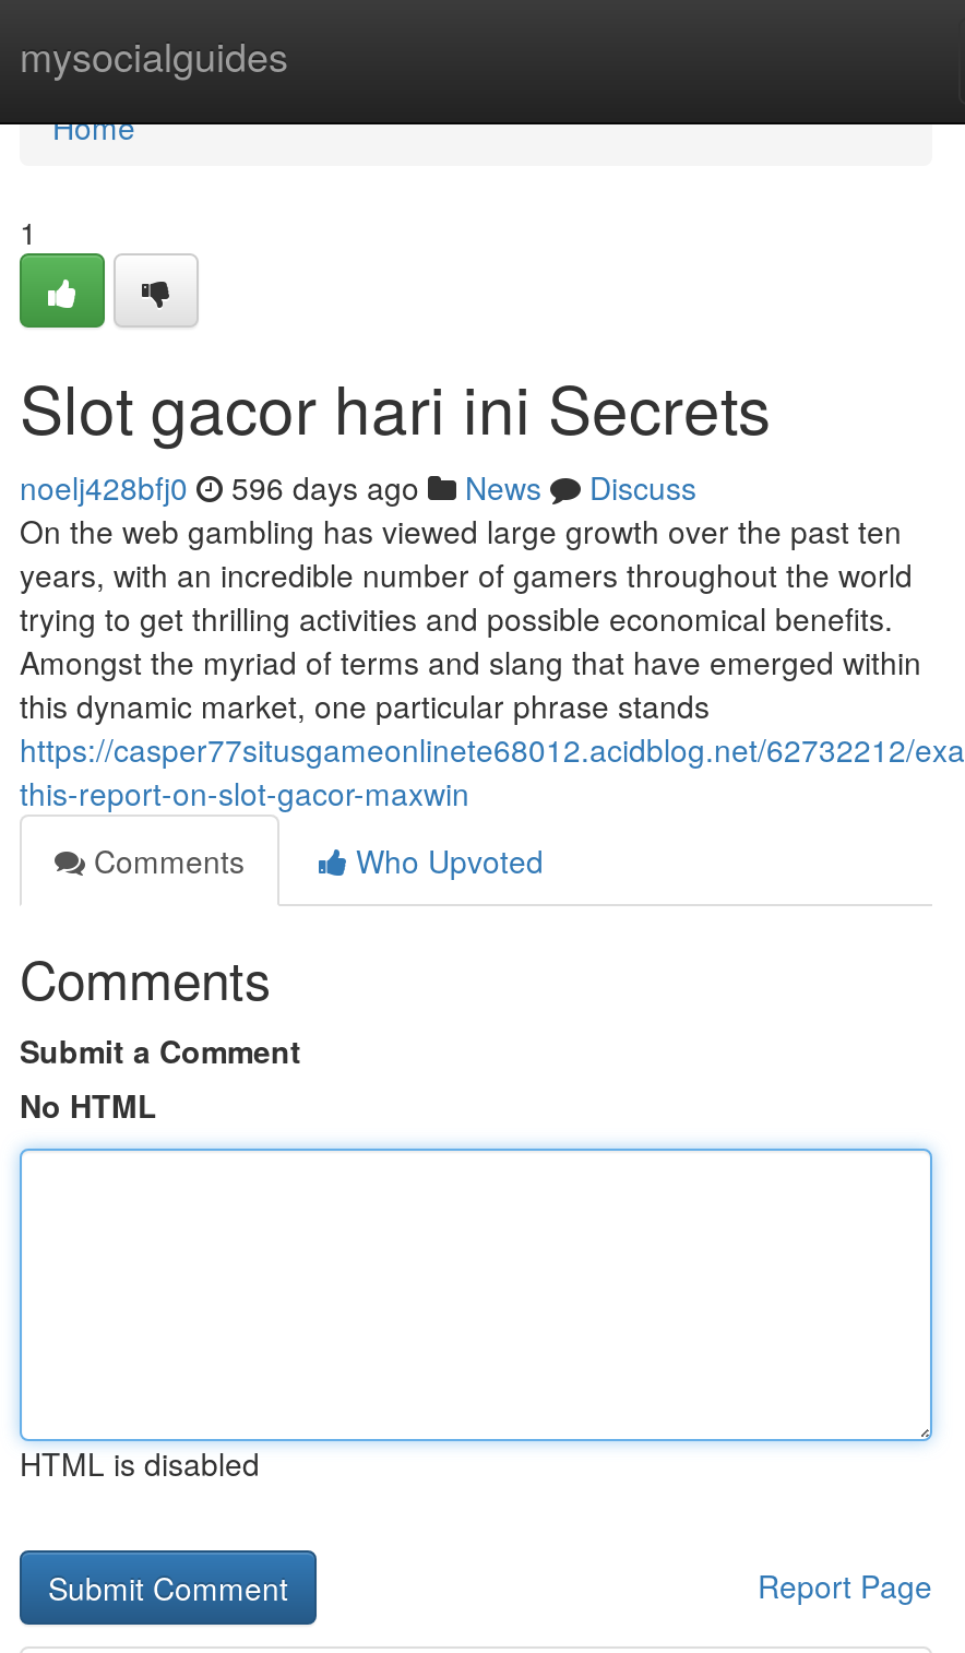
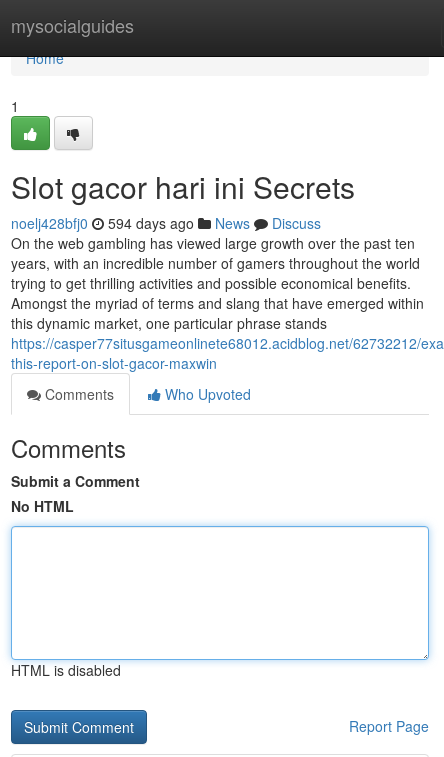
- noelj428bfj0 596 days ago News Discuss
+ noelj428bfj0 594 days ago News Discuss
